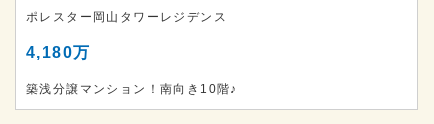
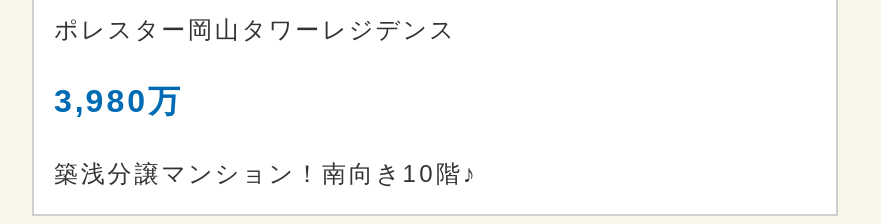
- 4,180万
+ 3,980万
